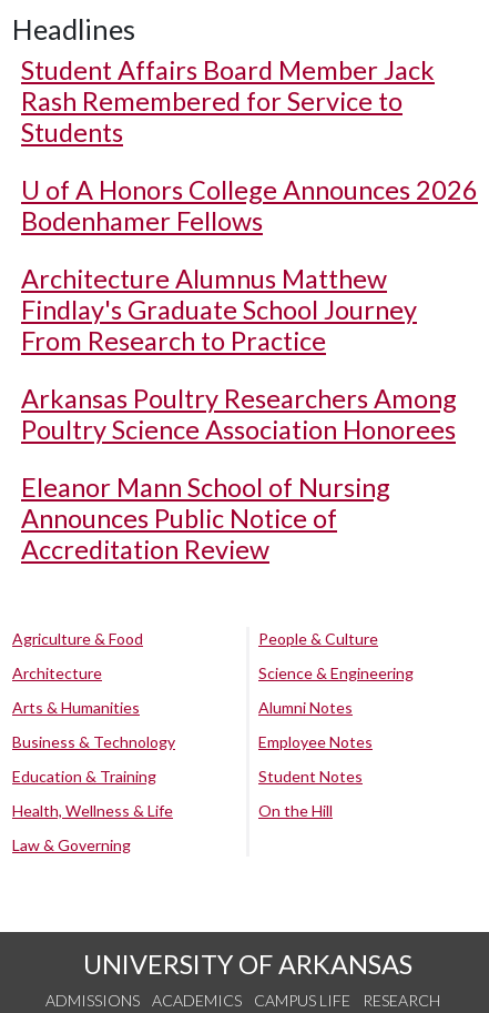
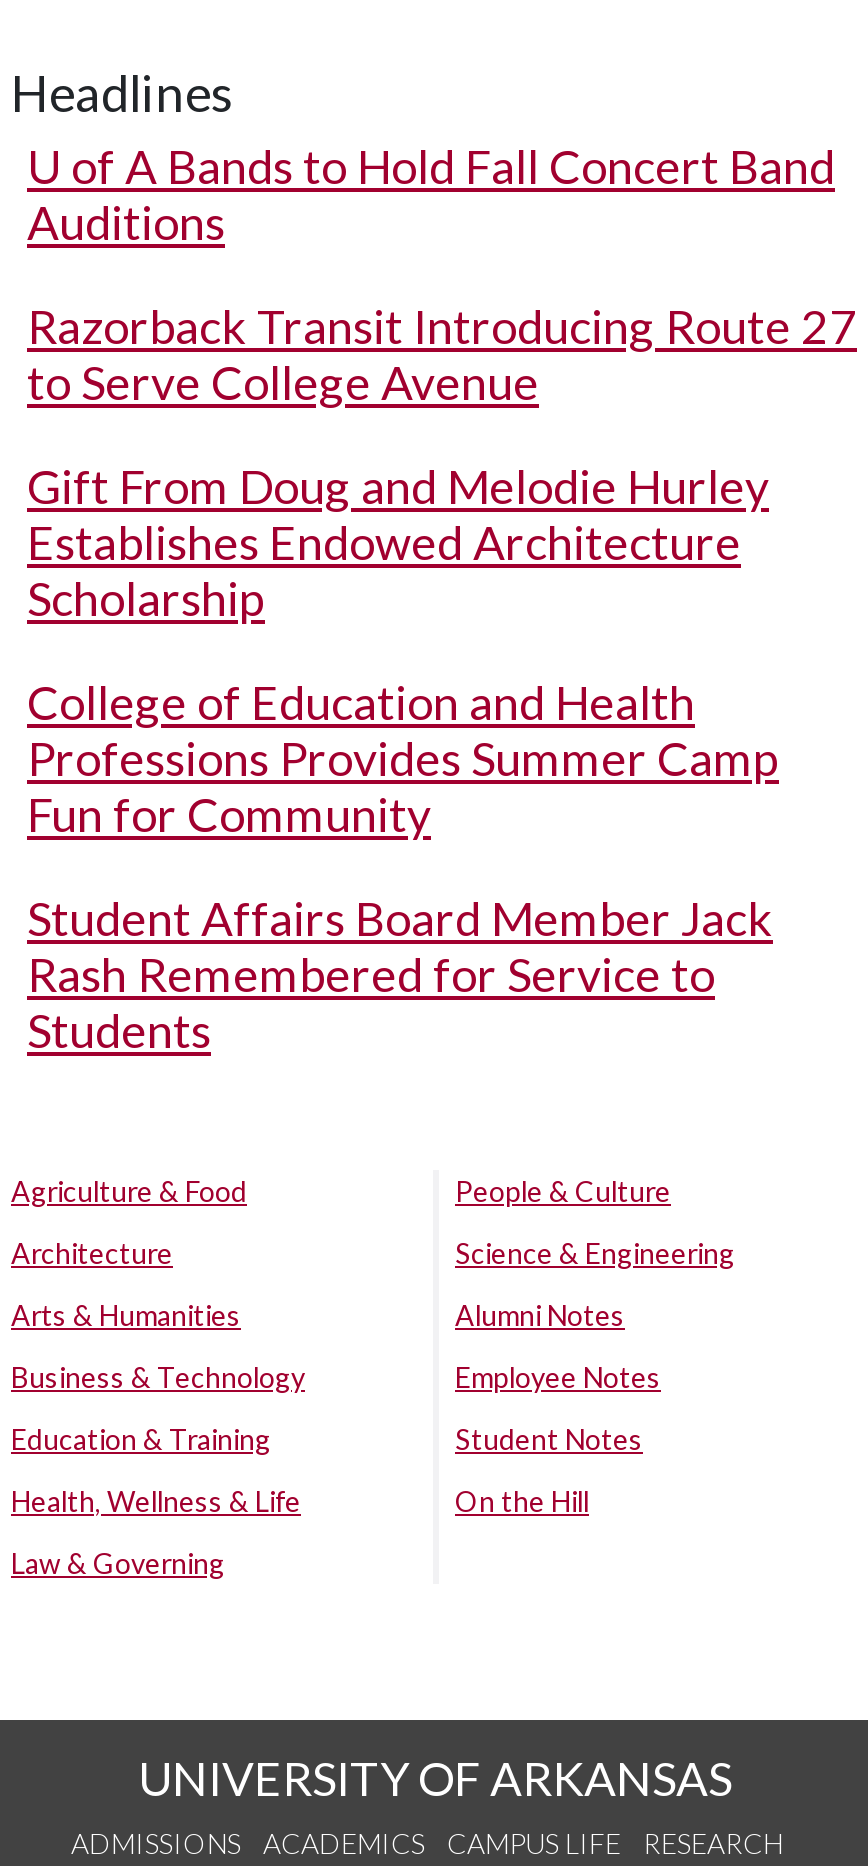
+ U of A Bands to Hold Fall Concert Band
+ Auditions
+ Razorback Transit Introducing Route 27
+ to Serve College Avenue
+ Gift From Doug and Melodie Hurley
+ Establishes Endowed Architecture
+ Scholarship
+ College of Education and Health
+ Professions Provides Summer Camp
+ Fun for Community

moved down: Student Affairs Board Member Jack | Rash Remembered for Service to | Students

- U of A Honors College Announces 2026
- Bodenhamer Fellows
- Architecture Alumnus Matthew
- Findlay's Graduate School Journey
- From Research to Practice
- Arkansas Poultry Researchers Among
- Poultry Science Association Honorees
- Eleanor Mann School of Nursing
- Announces Public Notice of
- Accreditation Review
